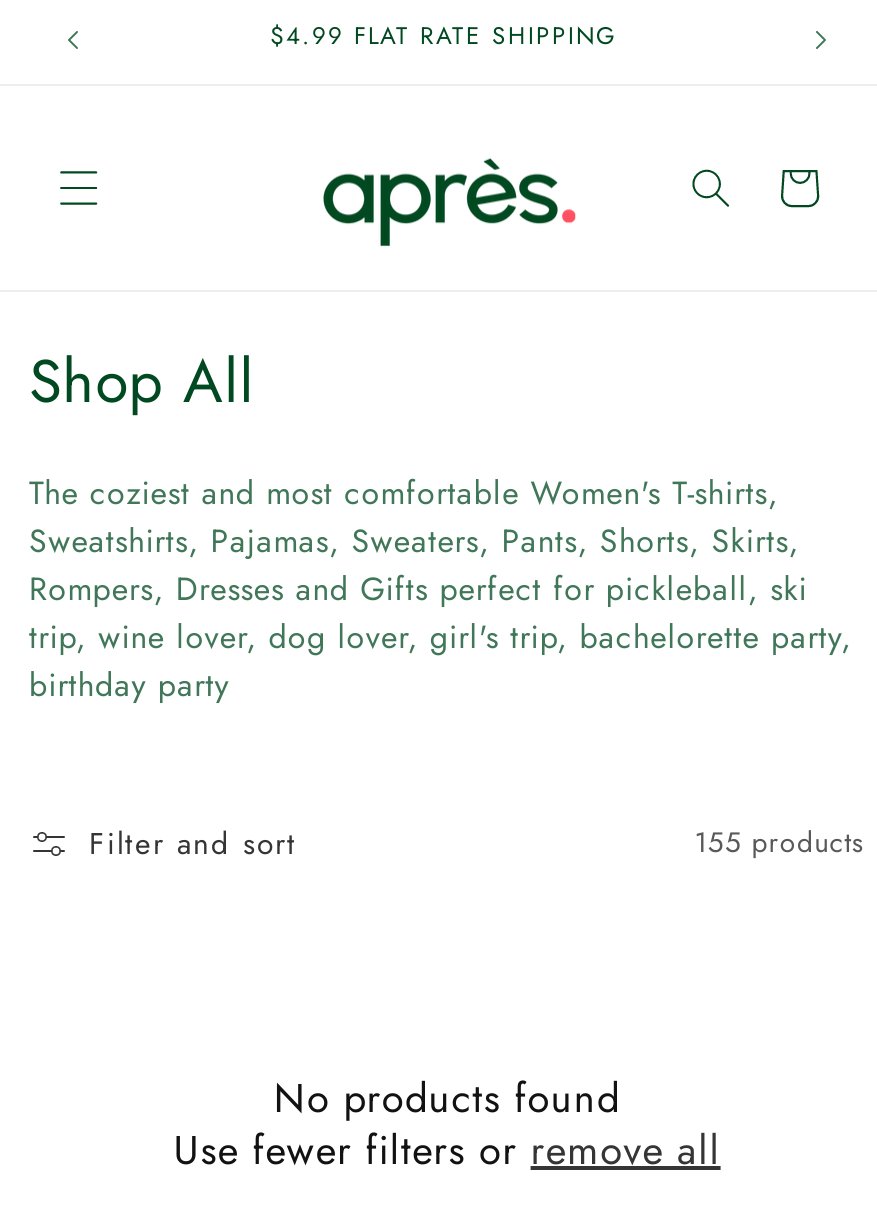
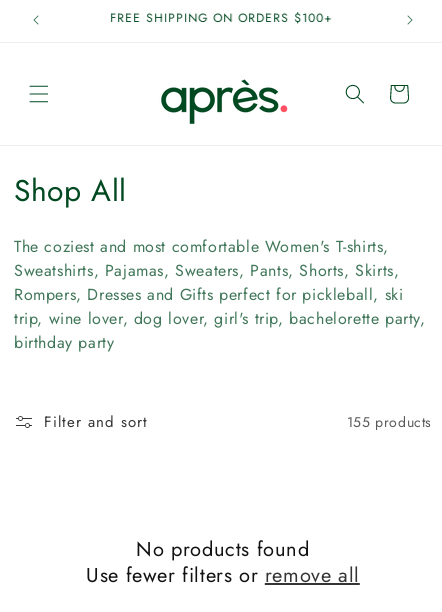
- $4.99 FLAT RATE SHIPPING
+ FREE SHIPPING ON ORDERS $100+
